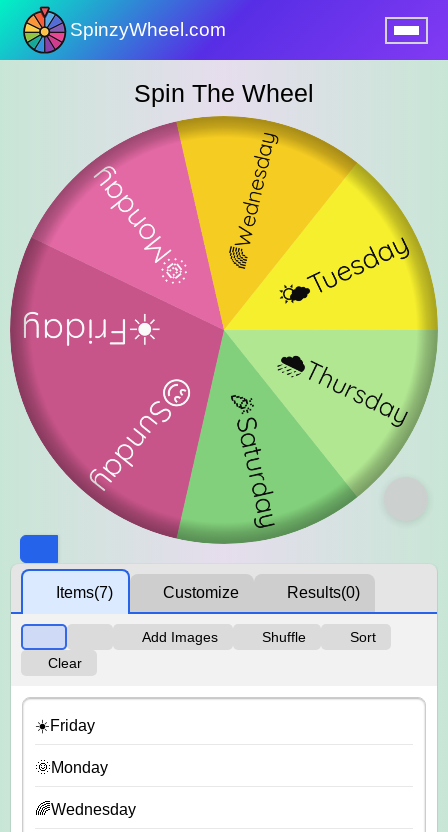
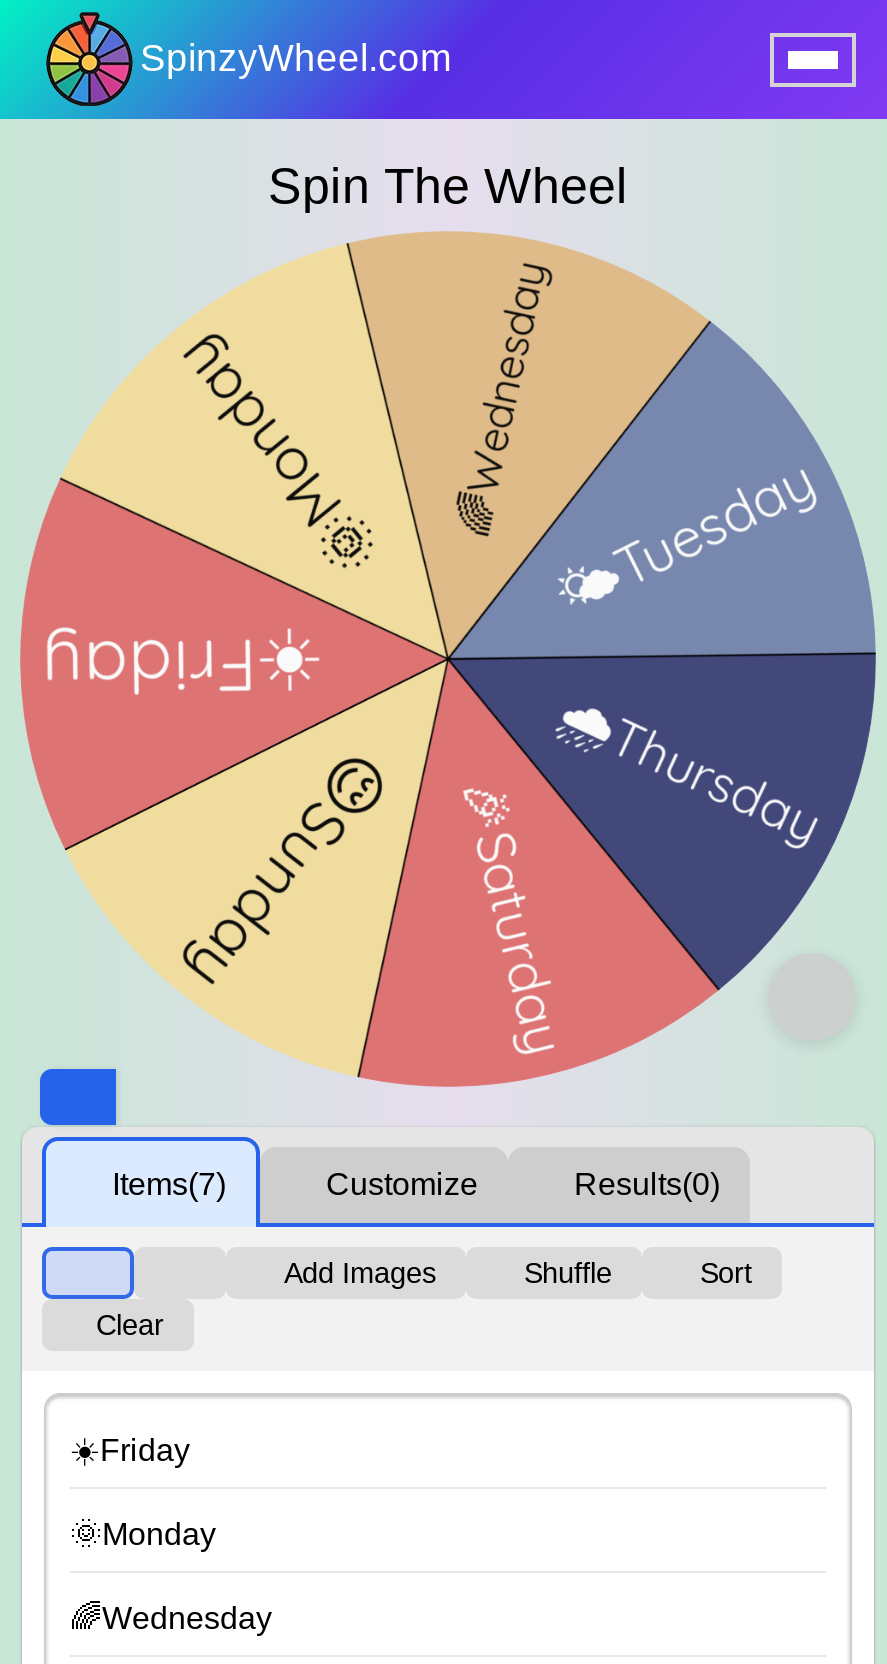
- [image]
+ [image]
